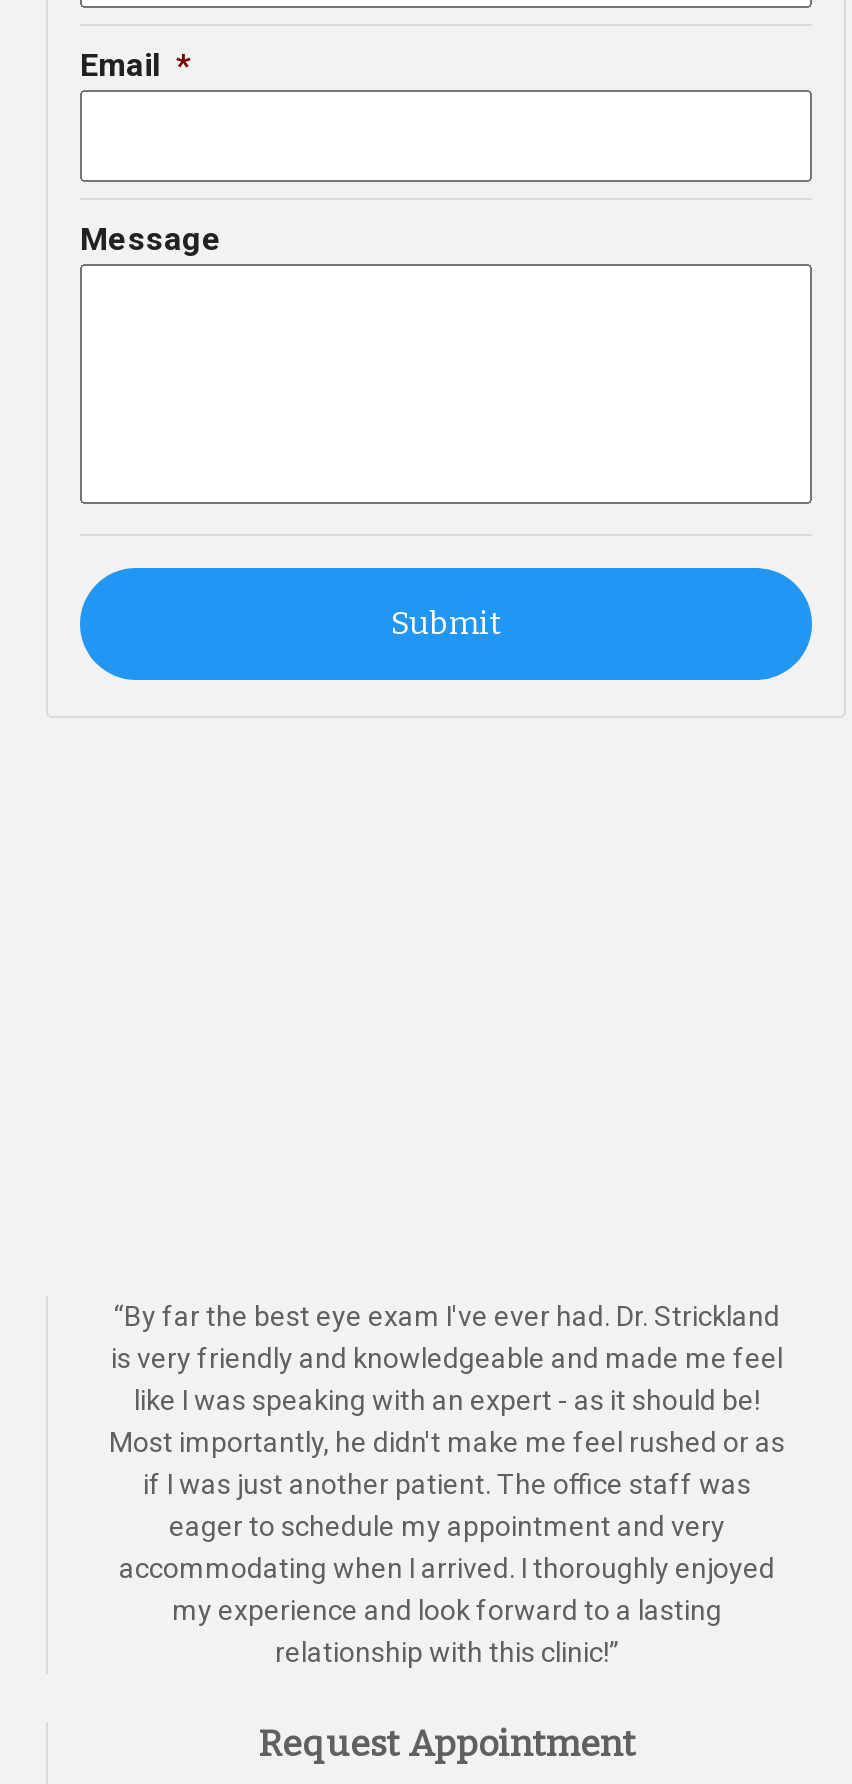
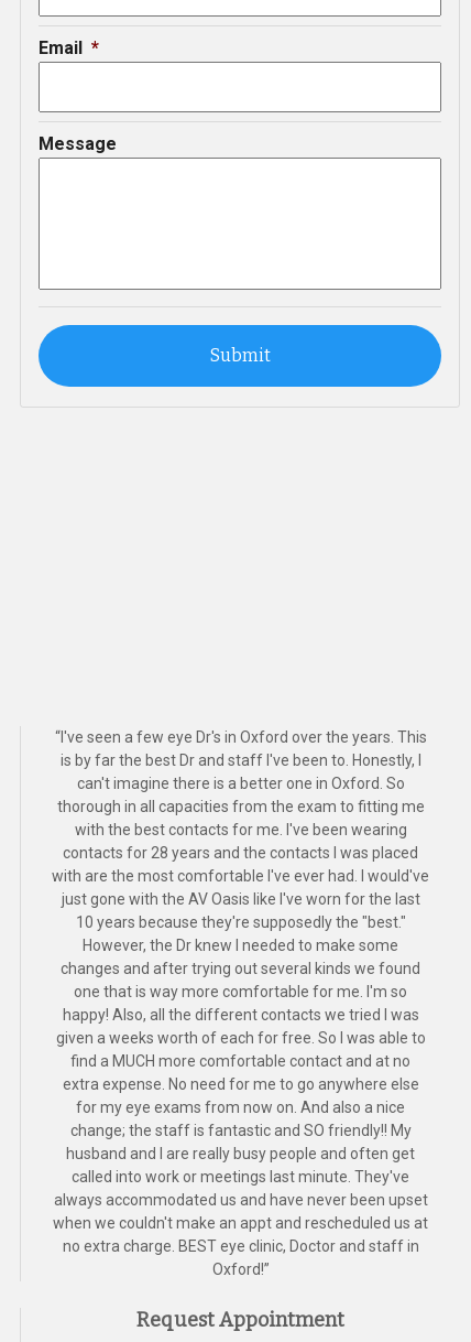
- “By far the best eye exam I've ever had. Dr. Strickland
- is very friendly and knowledgeable and made me feel
- like I was speaking with an expert - as it should be!
- Most importantly, he didn't make me feel rushed or as
- if I was just another patient. The office staff was
- eager to schedule my appointment and very
- accommodating when I arrived. I thoroughly enjoyed
- my experience and look forward to a lasting
- relationship with this clinic!”
+ “I've seen a few eye Dr's in Oxford over the years. This
+ is by far the best Dr and staff I've been to. Honestly, I
+ can't imagine there is a better one in Oxford. So
+ thorough in all capacities from the exam to fitting me
+ with the best contacts for me. I've been wearing
+ contacts for 28 years and the contacts I was placed
+ with are the most comfortable I've ever had. I would've
+ just gone with the AV Oasis like I've worn for the last
+ 10 years because they're supposedly the "best."
+ However, the Dr knew I needed to make some
+ changes and after trying out several kinds we found
+ one that is way more comfortable for me. I'm so
+ happy! Also, all the different contacts we tried I was
+ given a weeks worth of each for free. So I was able to
+ find a MUCH more comfortable contact and at no
+ extra expense. No need for me to go anywhere else
+ for my eye exams from now on. And also a nice
+ change; the staff is fantastic and SO friendly!! My
+ husband and I are really busy people and often get
+ called into work or meetings last minute. They've
+ always accommodated us and have never been upset
+ when we couldn't make an appt and rescheduled us at
+ no extra charge. BEST eye clinic, Doctor and staff in
+ Oxford!”
